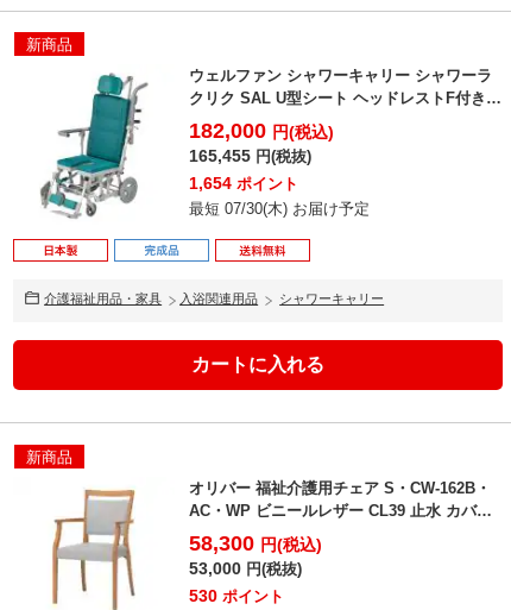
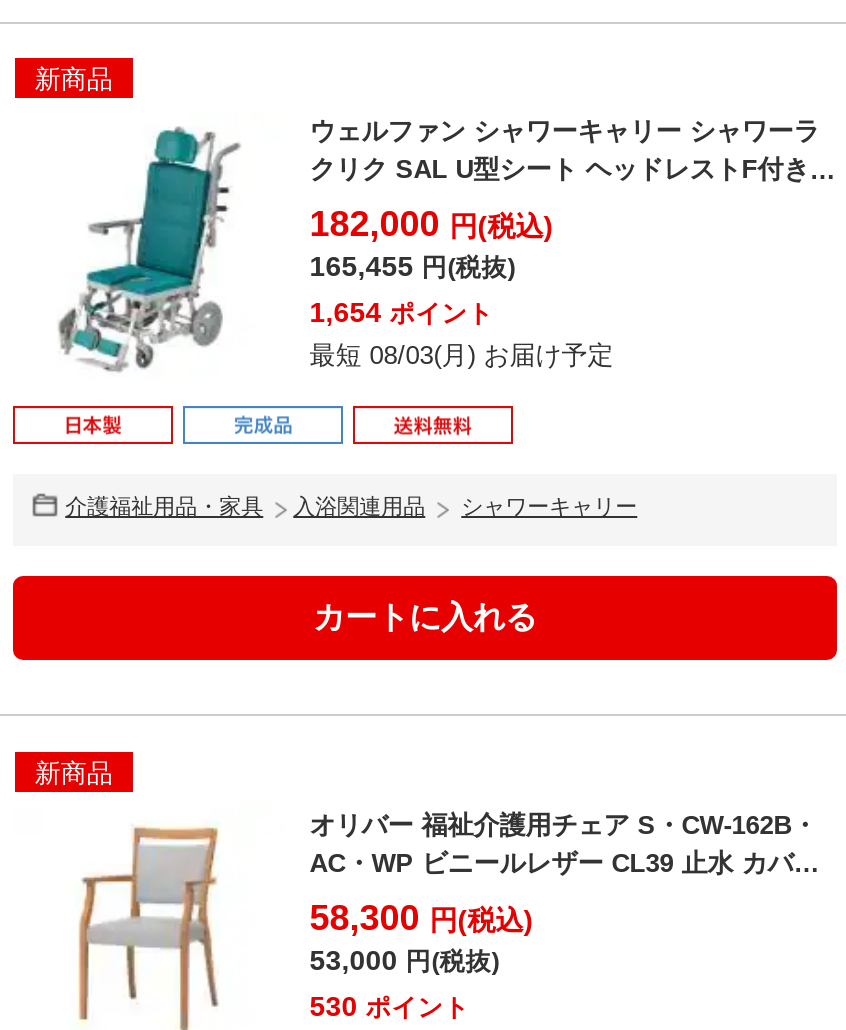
- 最短 07/30(木) お届け予定
+ 最短 08/03(月) お届け予定
